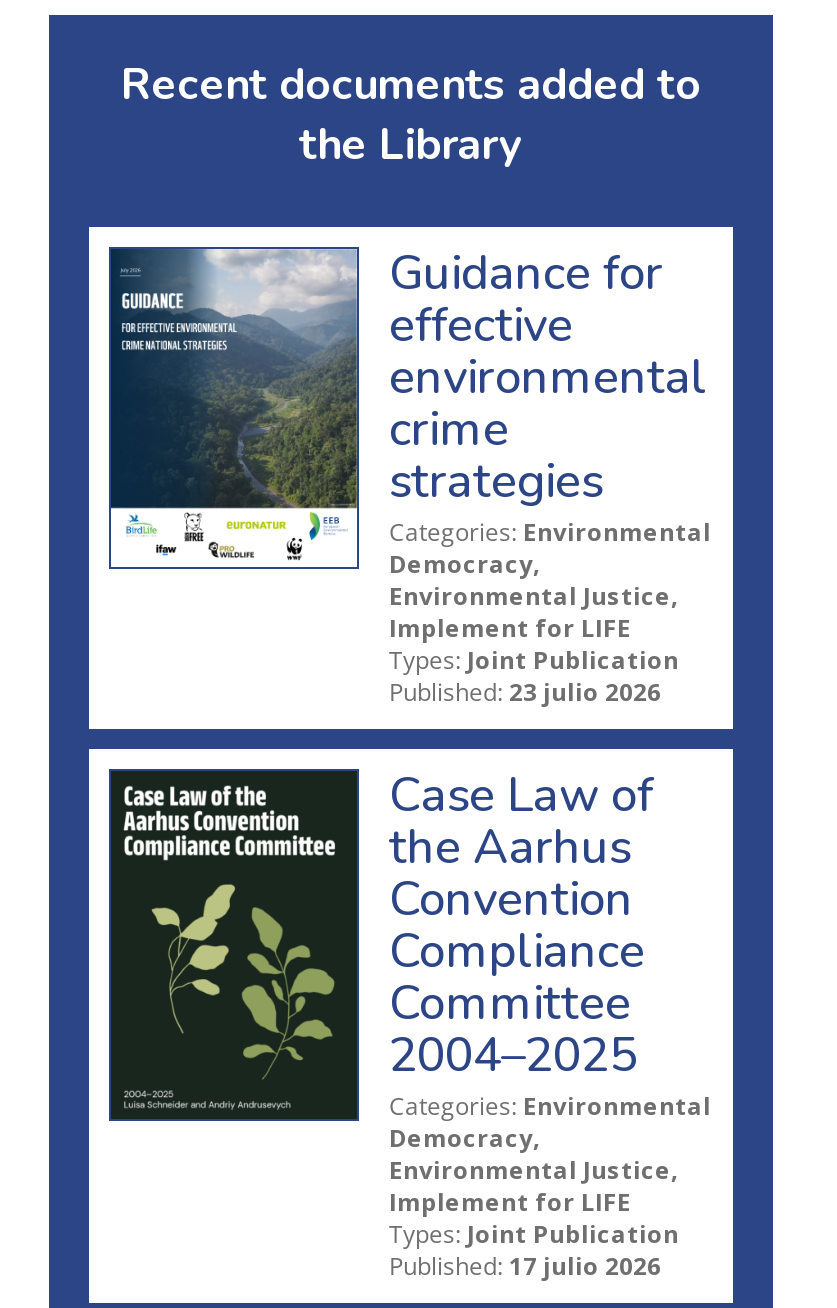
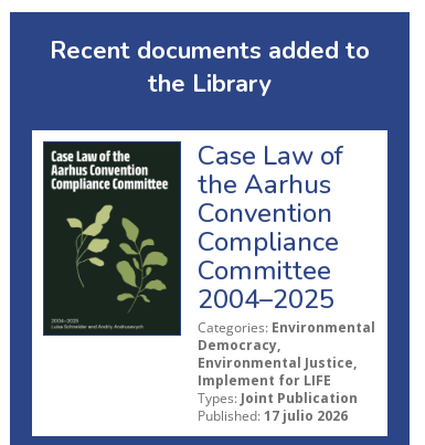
- [image]
- Guidance for
- effective
- environmental
- crime
- strategies
- Categories: Environmental
- Democracy,
- Environmental Justice,
- Implement for LIFE
- Types: Joint Publication
- Published: 23 julio 2026
